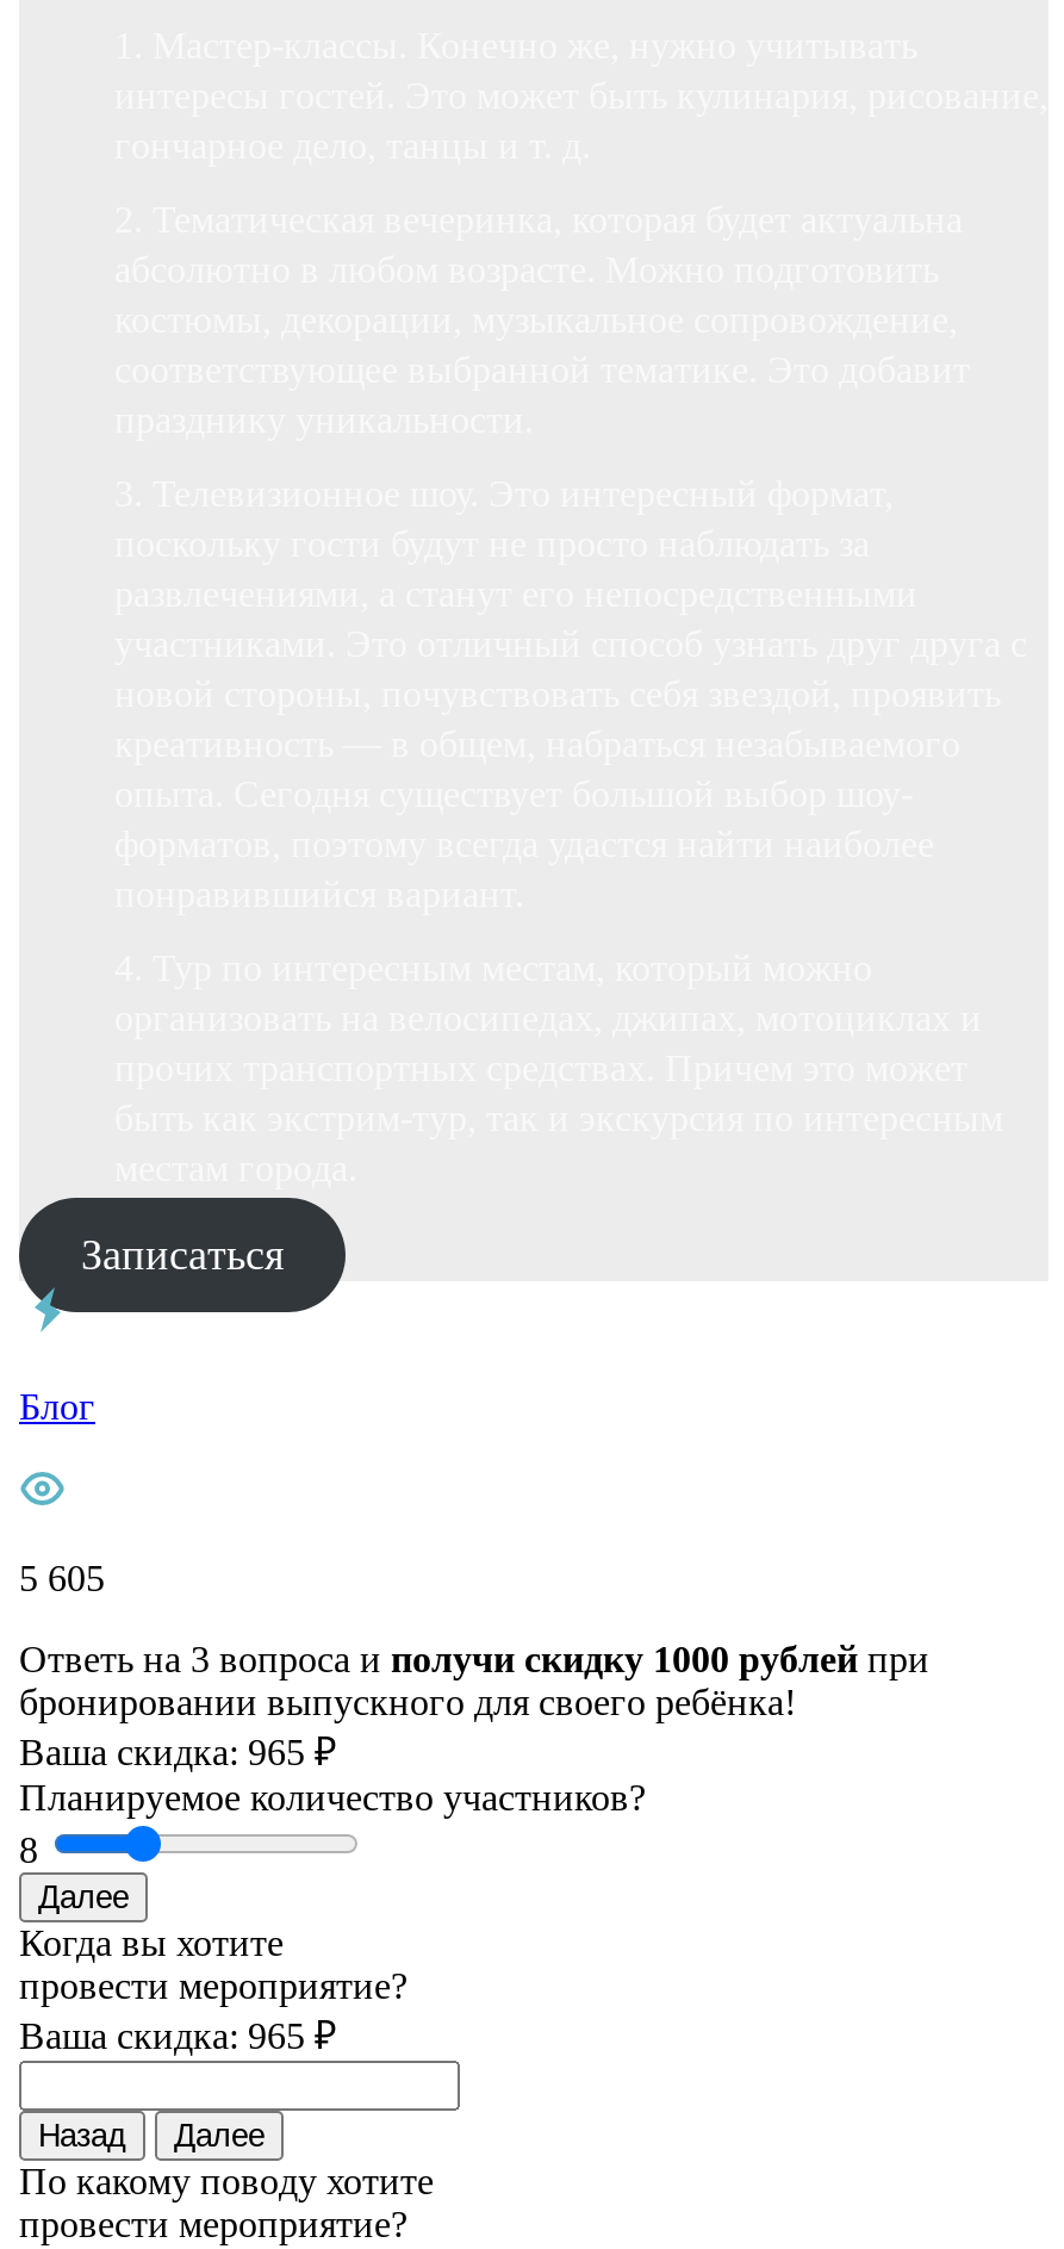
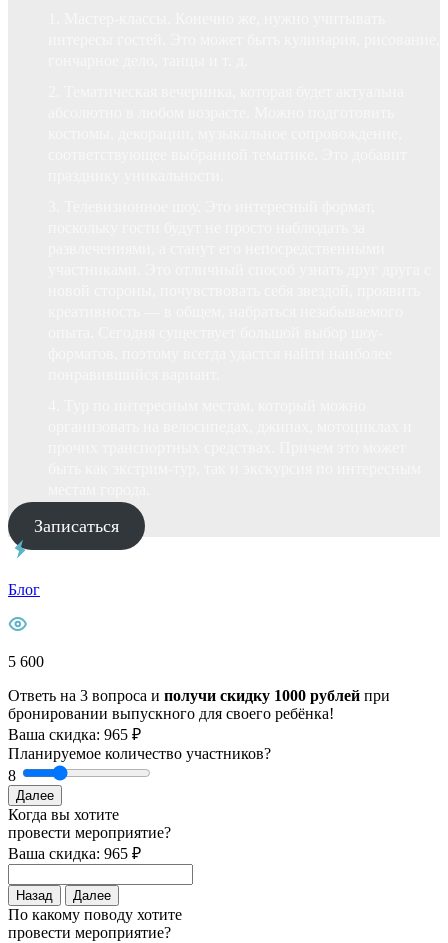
- 5 605
+ 5 600
